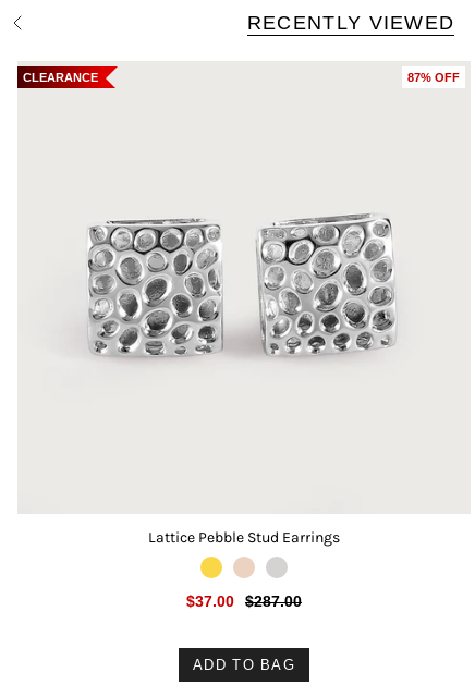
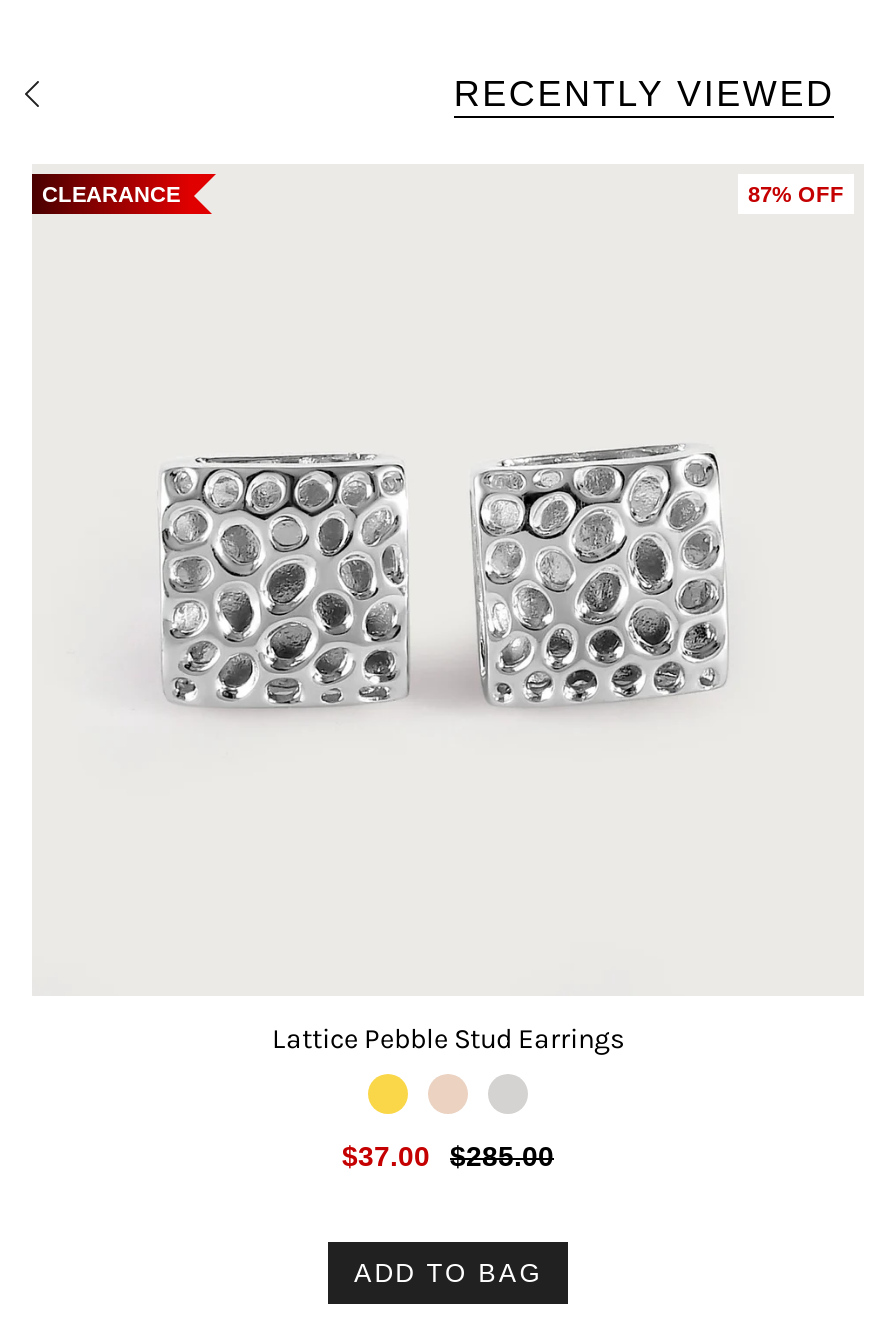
- $37.00 $287.00
+ $37.00 $285.00
